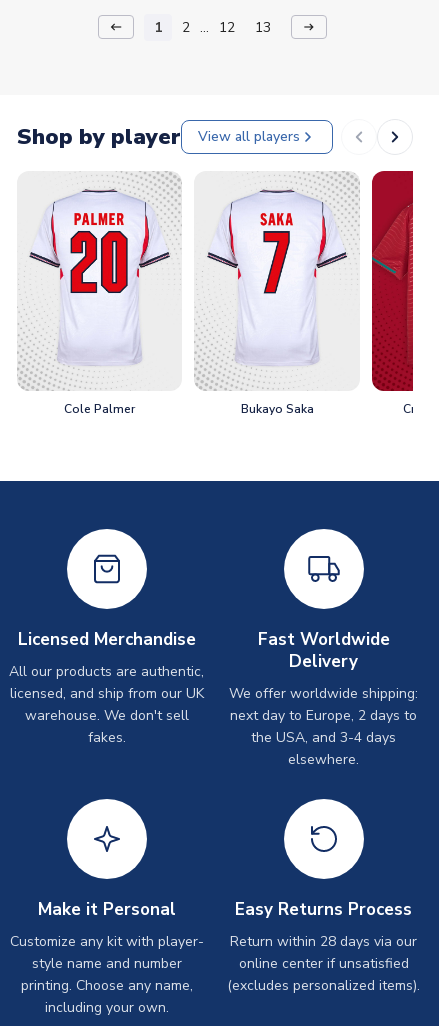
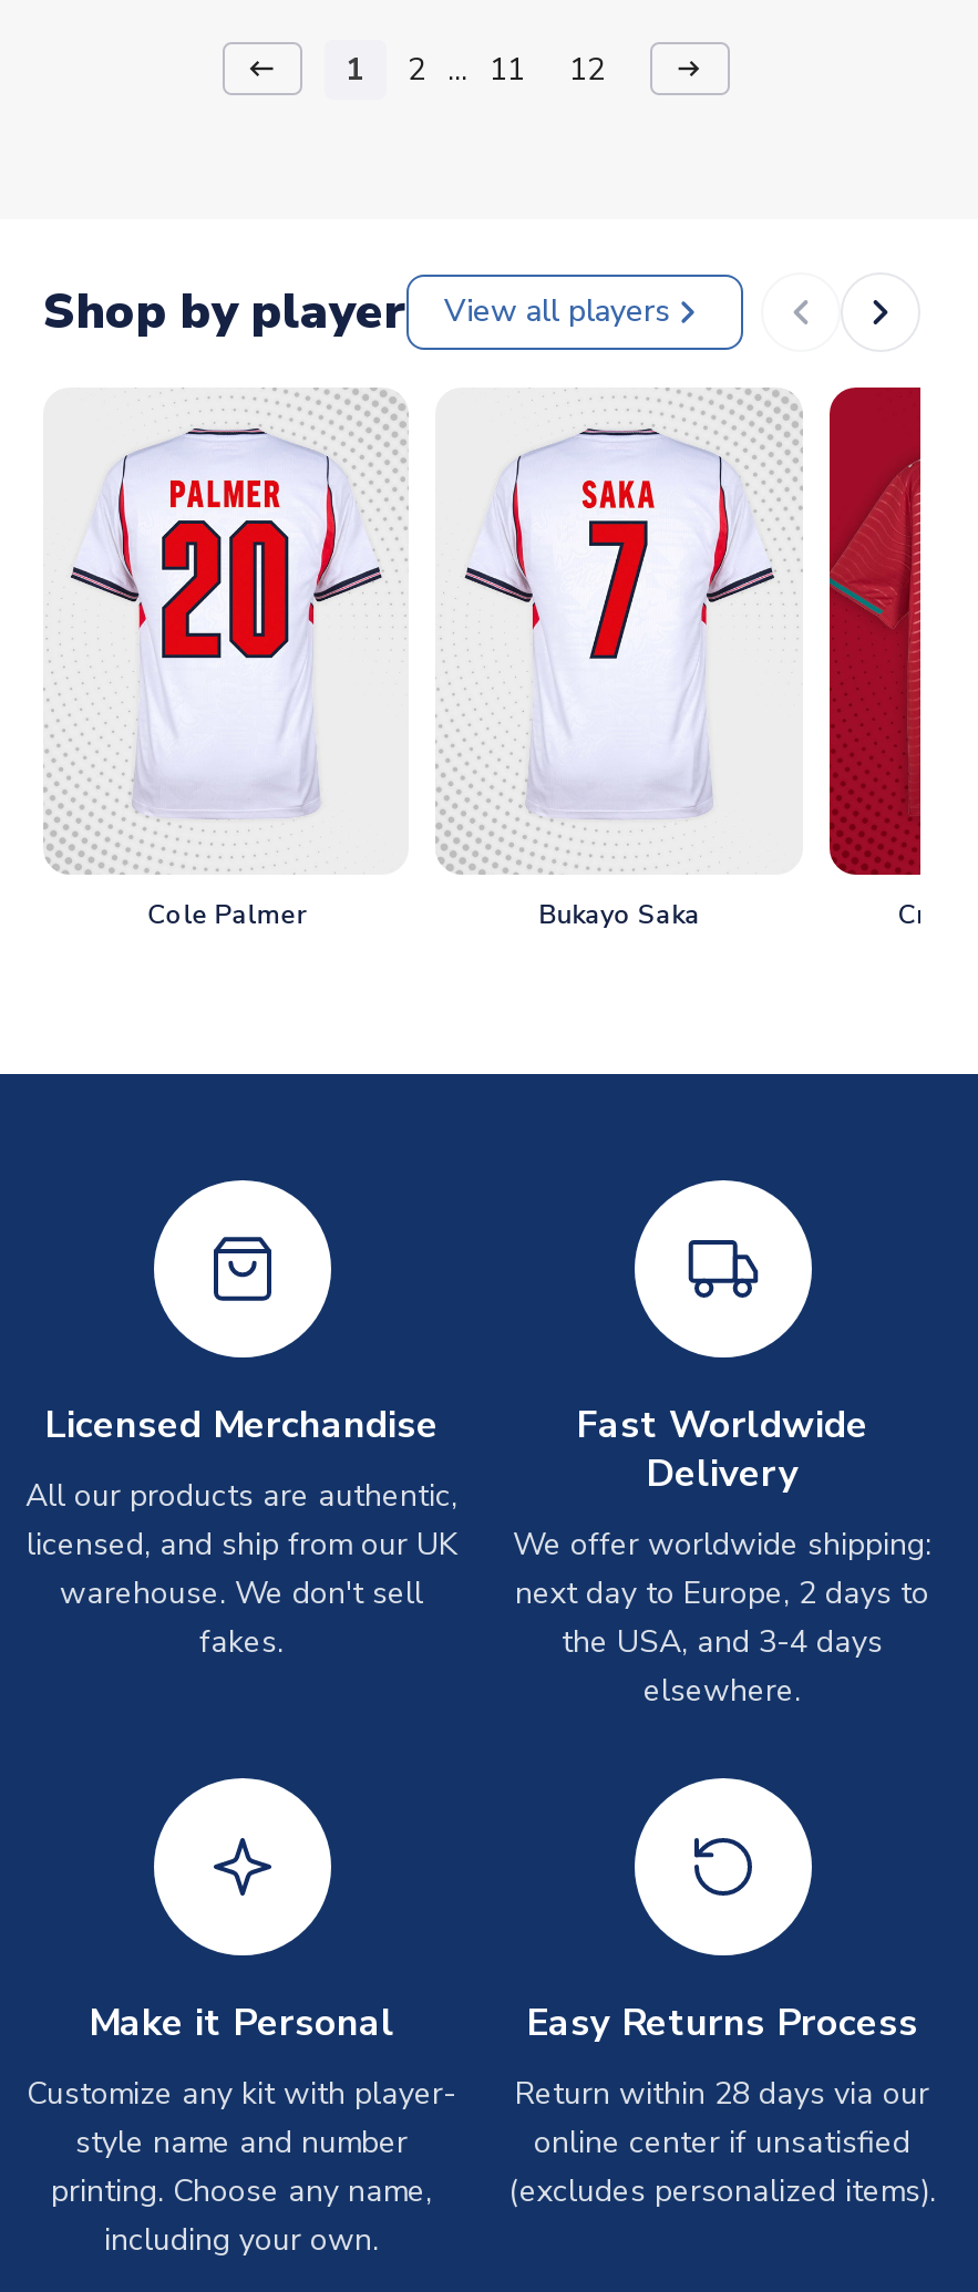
- 2 ... 12
+ 2 ... 11

- 13
+ 12
